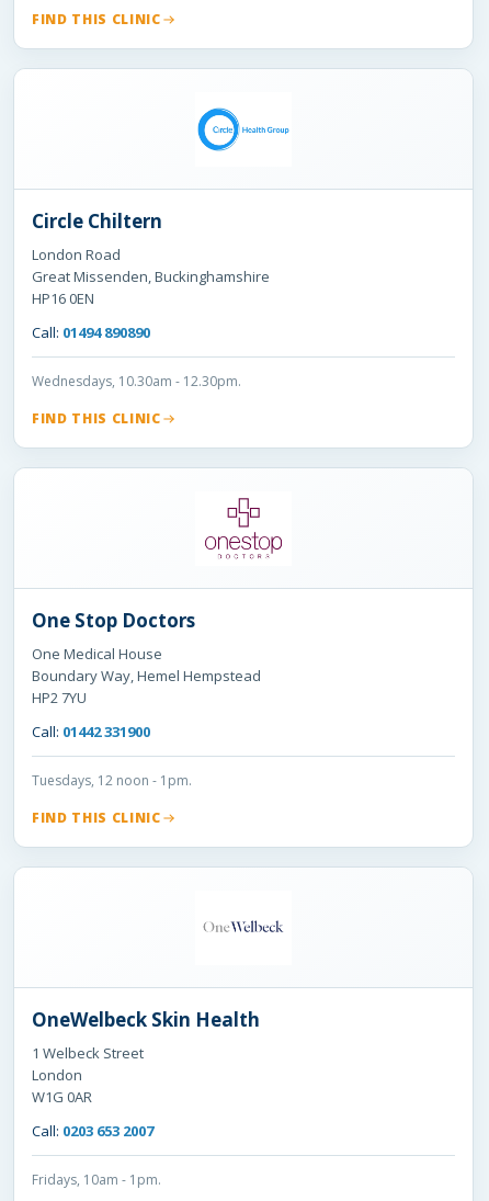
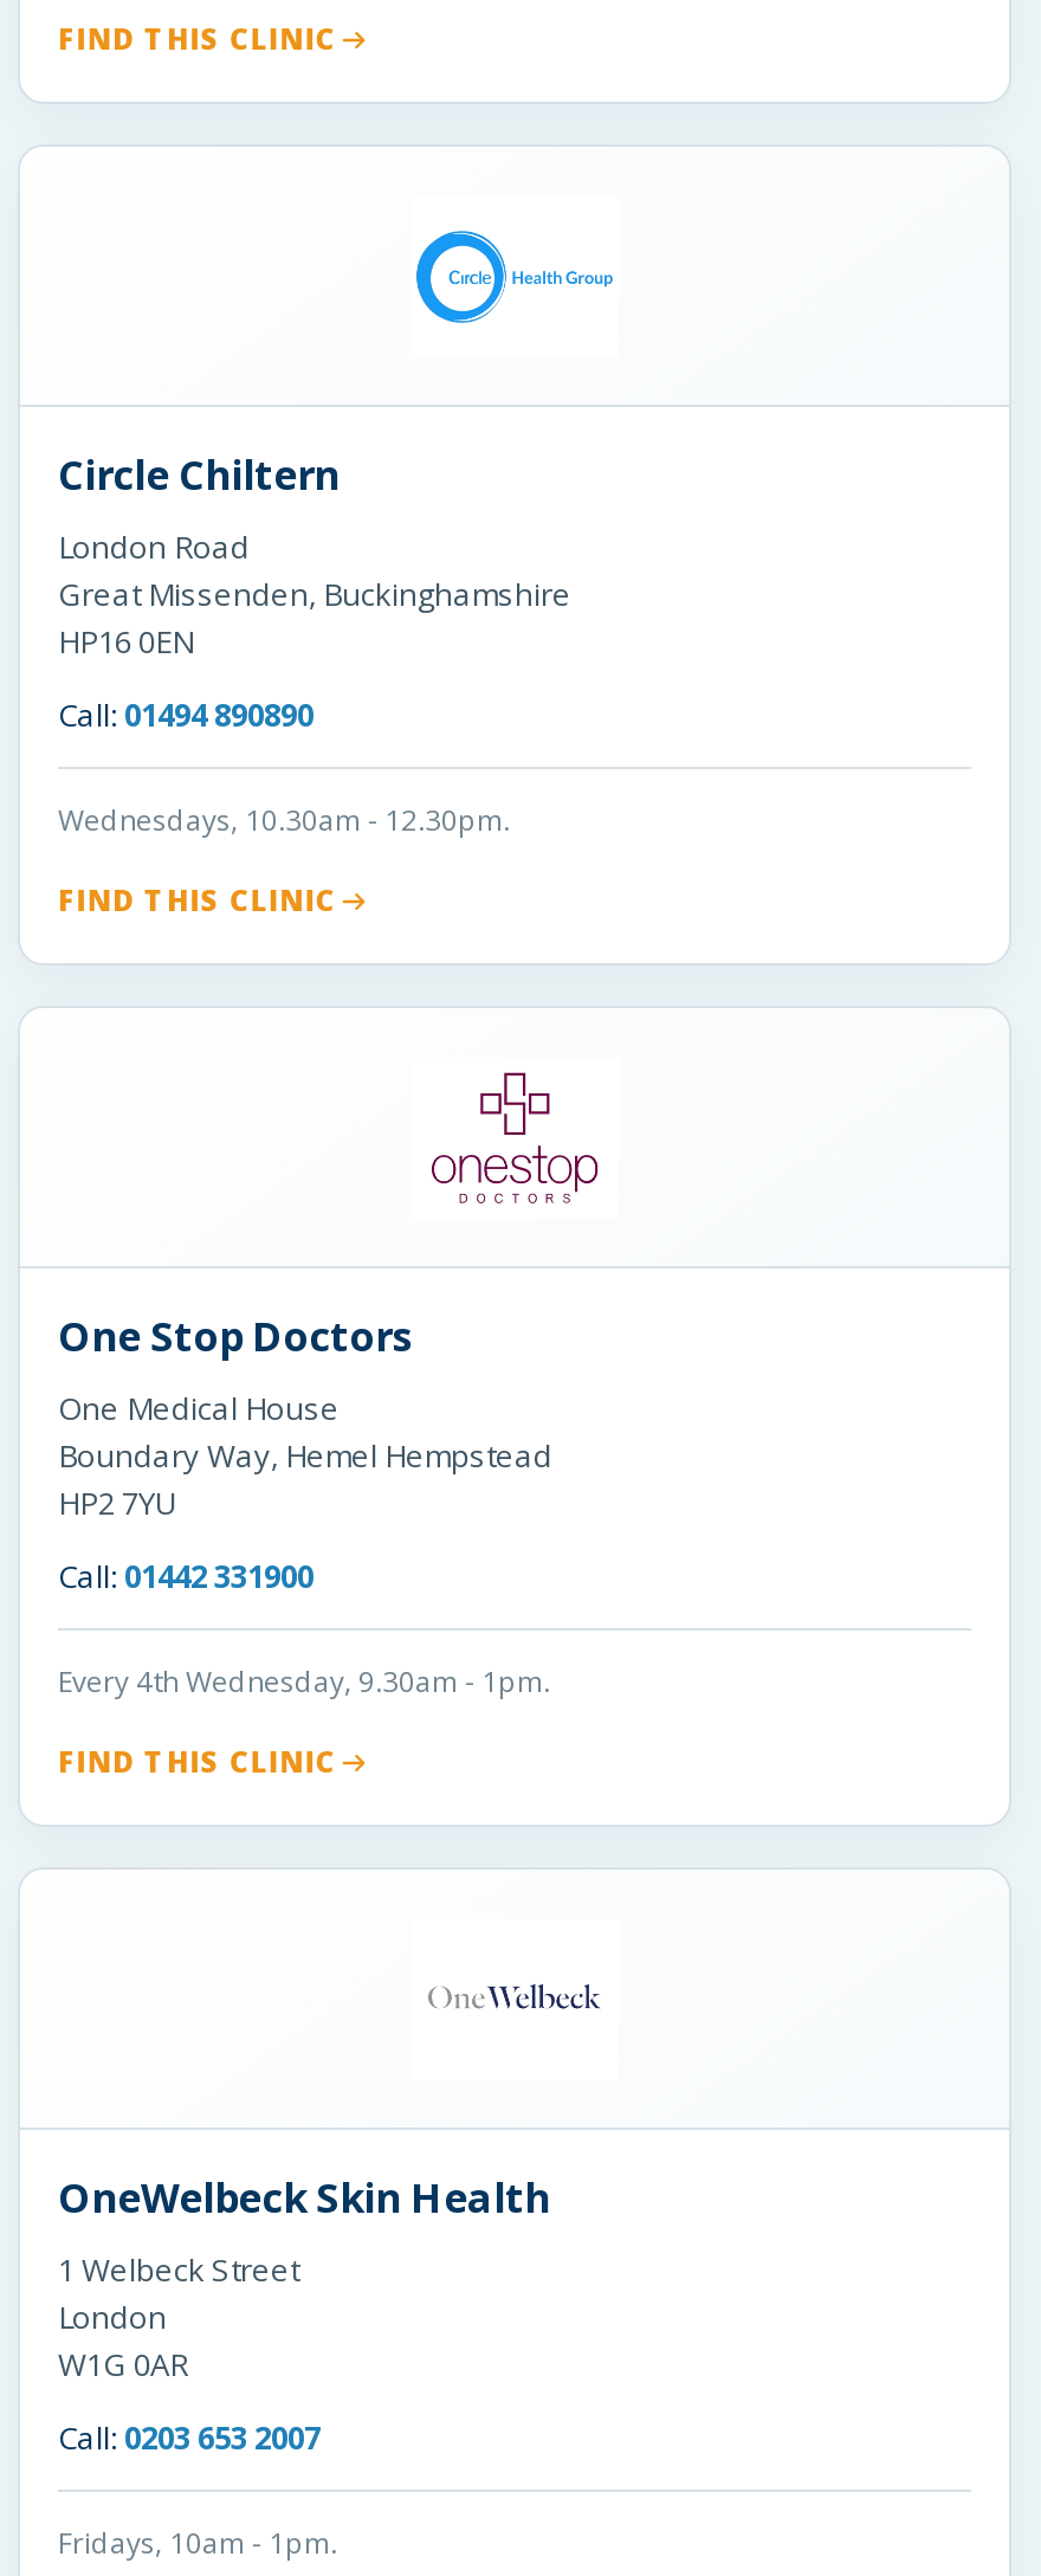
- Tuesdays, 12 noon - 1pm.
+ Every 4th Wednesday, 9.30am - 1pm.
